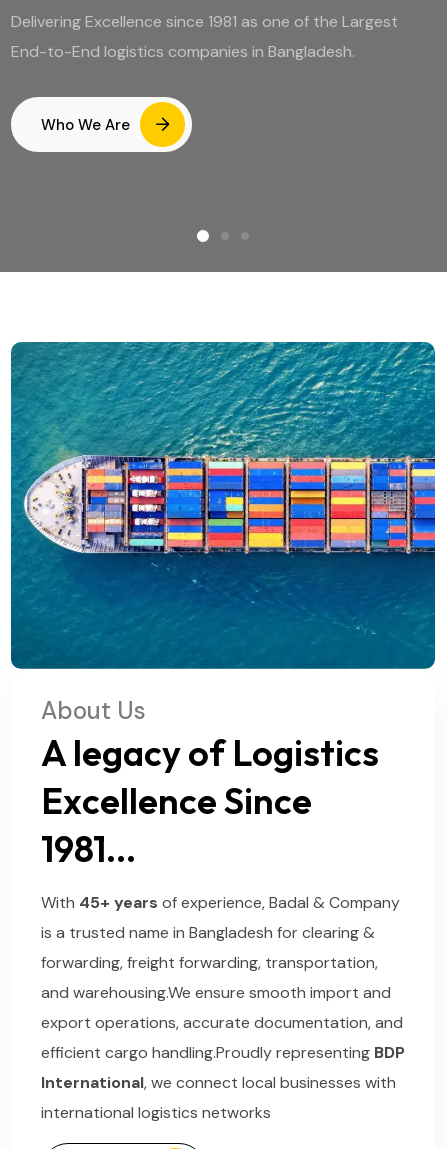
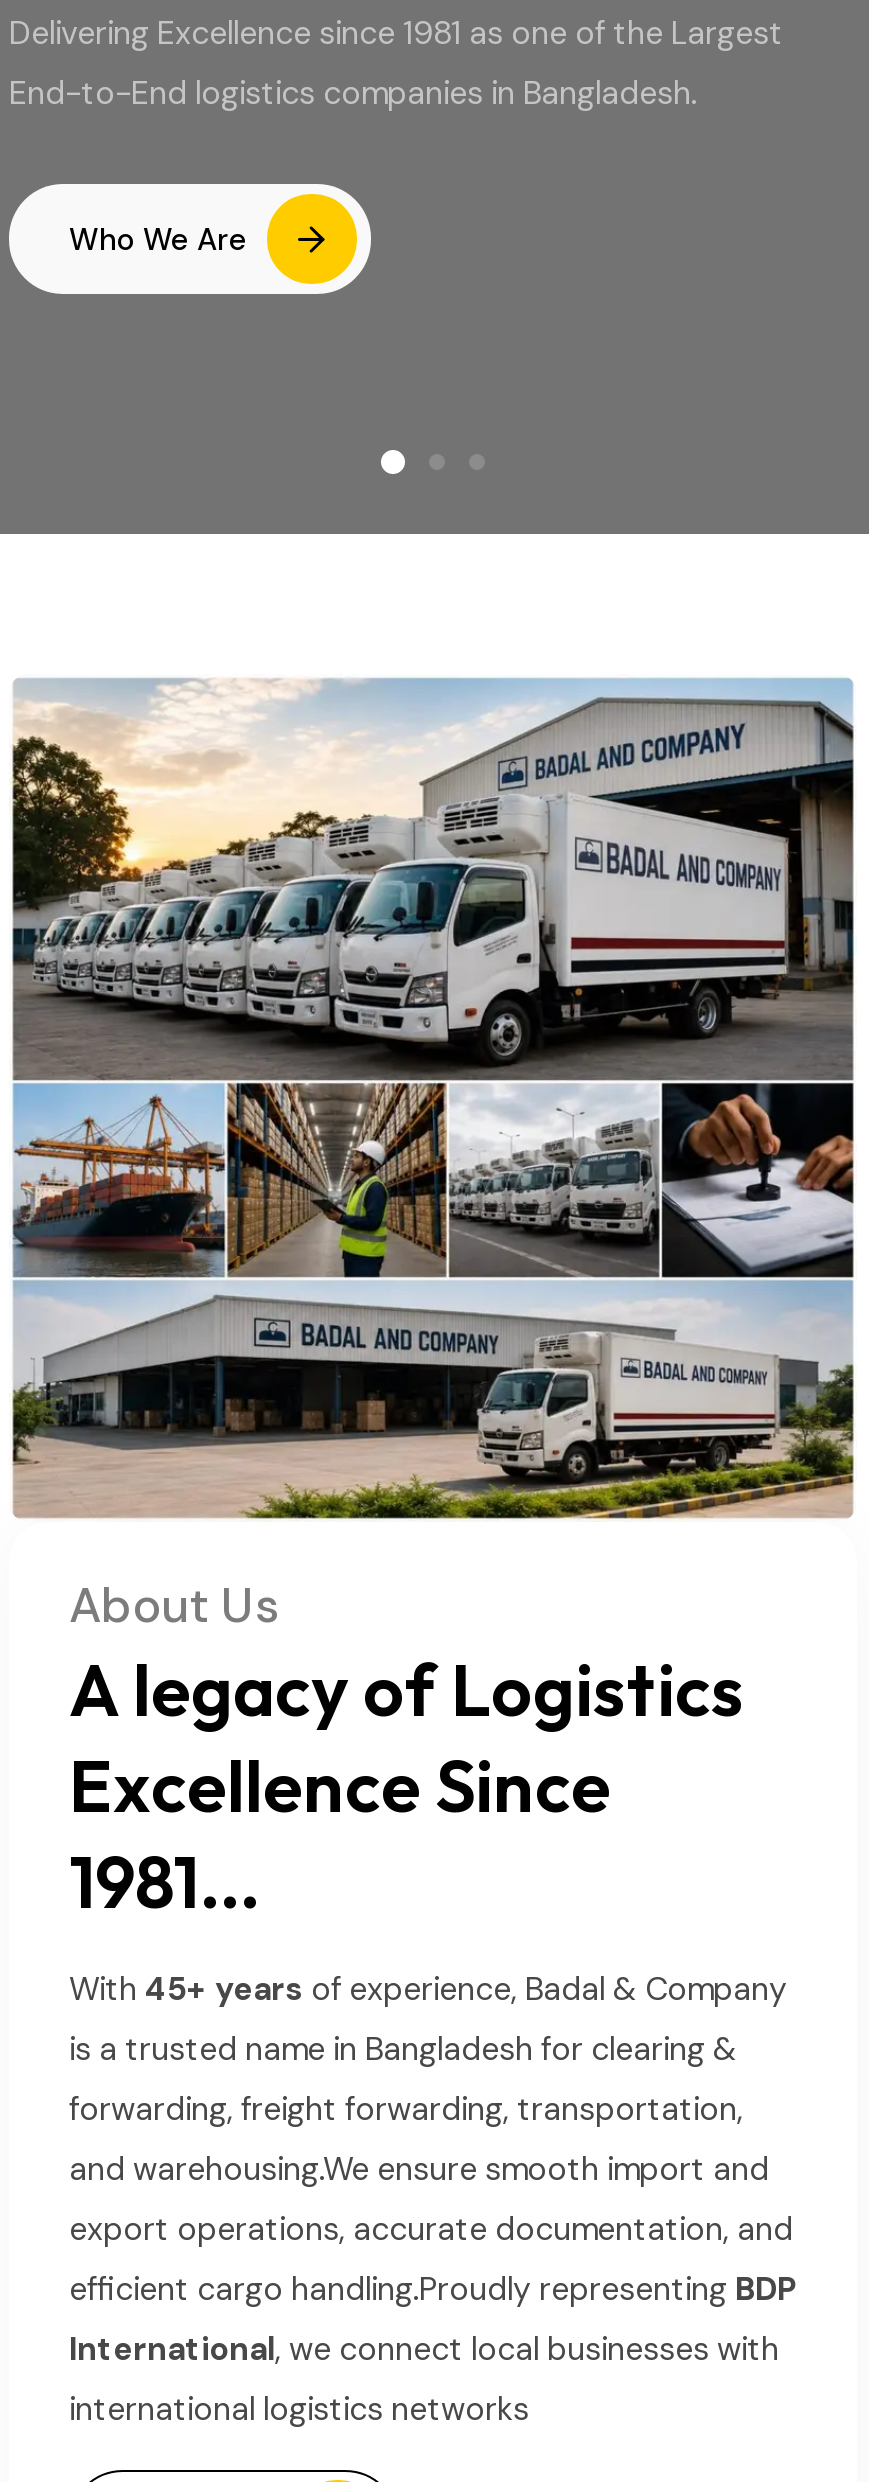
- [image]
+ [image]
